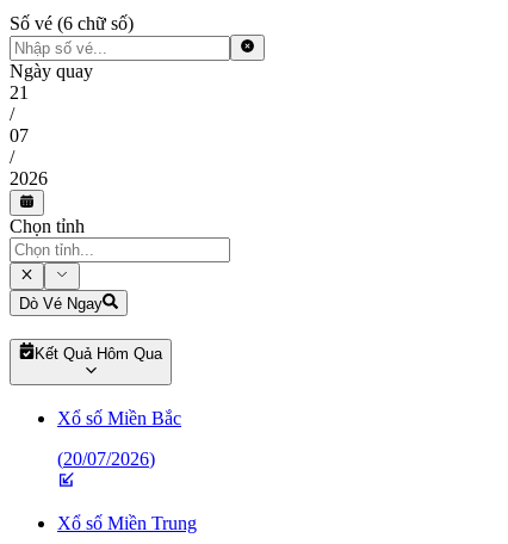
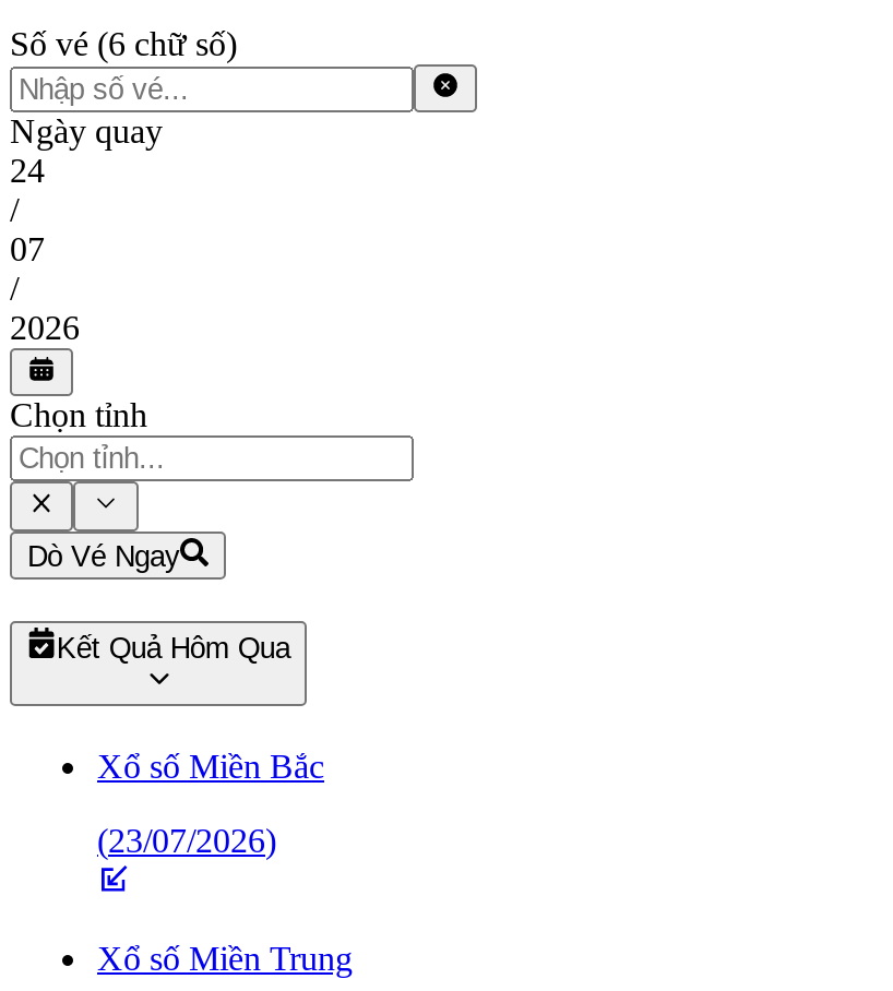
- 21
+ 24

- (20/07/2026)
+ (23/07/2026)
